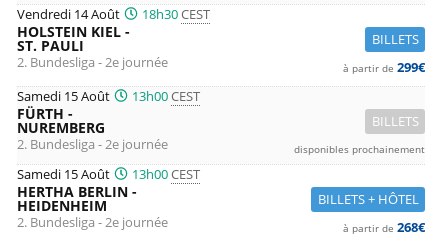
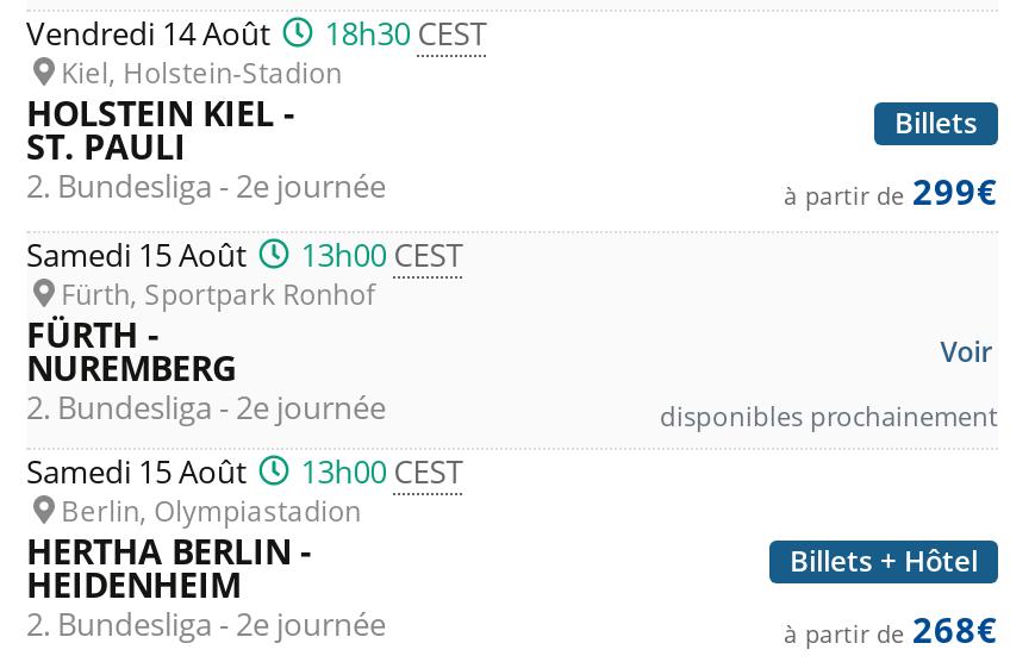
- BILLETS
+ Kiel, Holstein-Stadion
+ Billets

- BILLETS
+ Fürth, Sportpark Ronhof
+ Voir

- BILLETS + HÔTEL
+ Berlin, Olympiastadion
+ Billets + Hôtel
